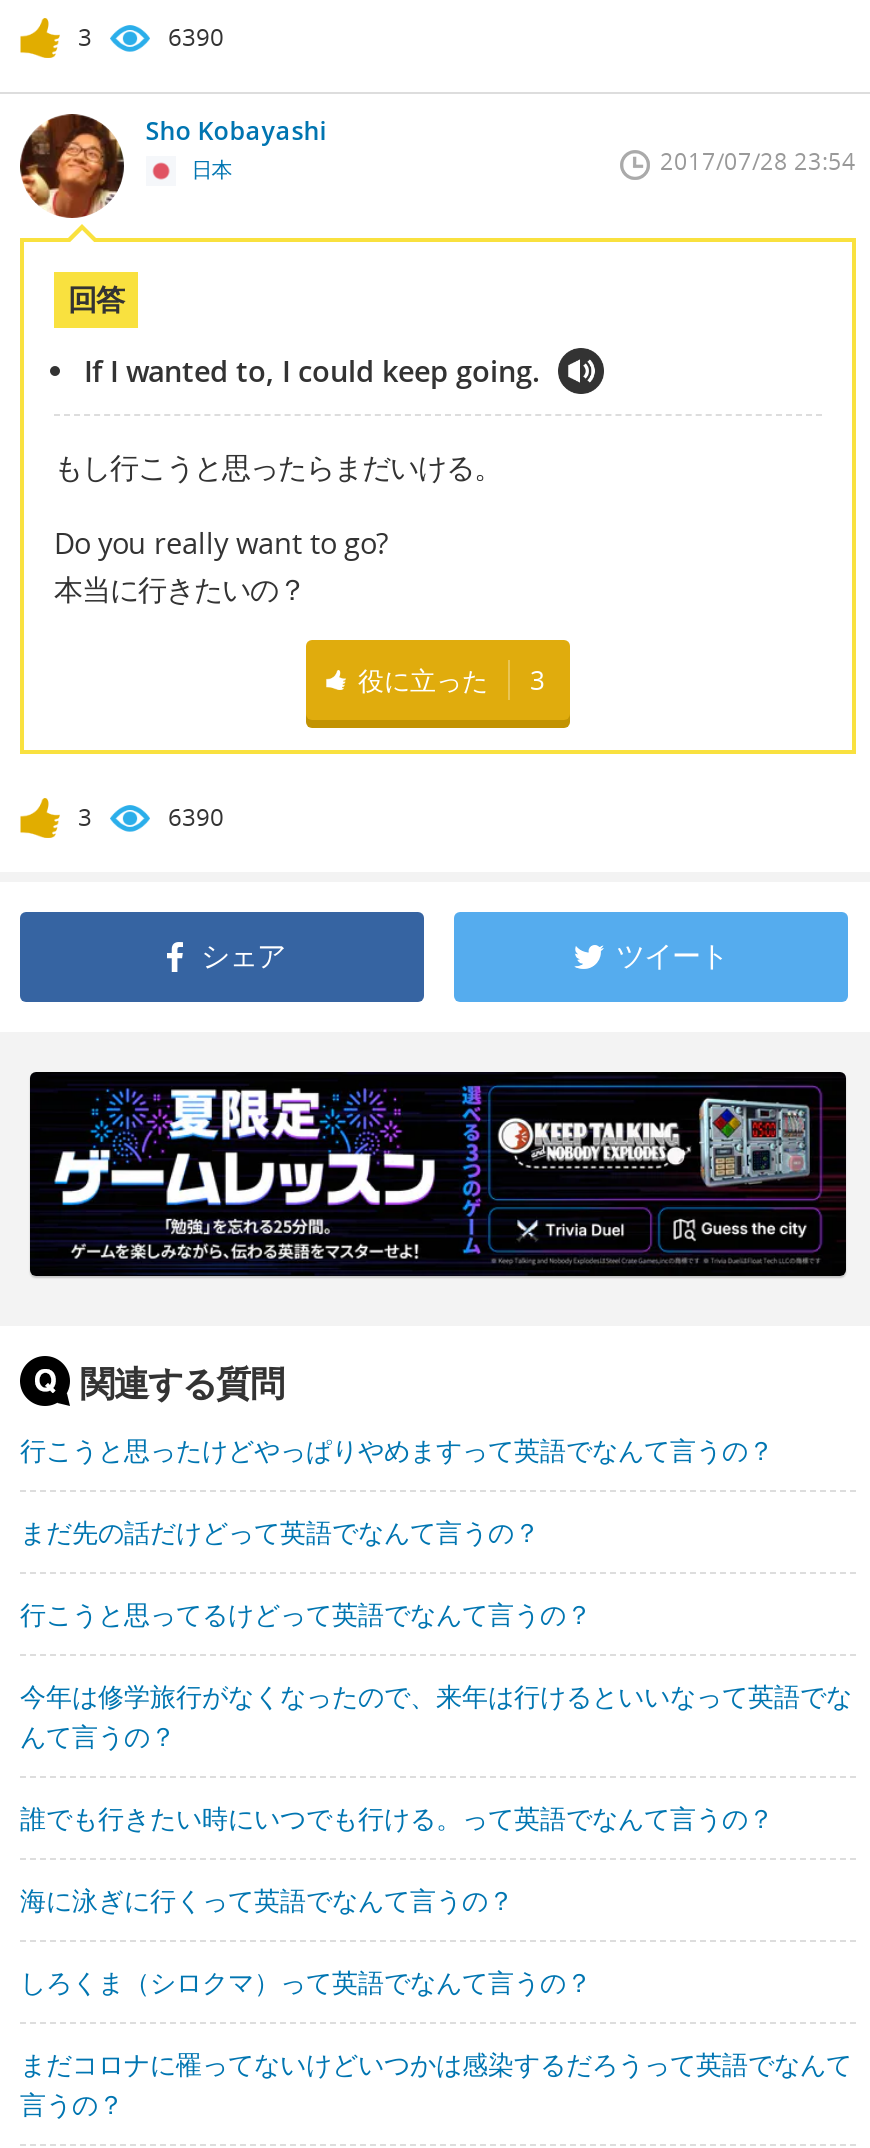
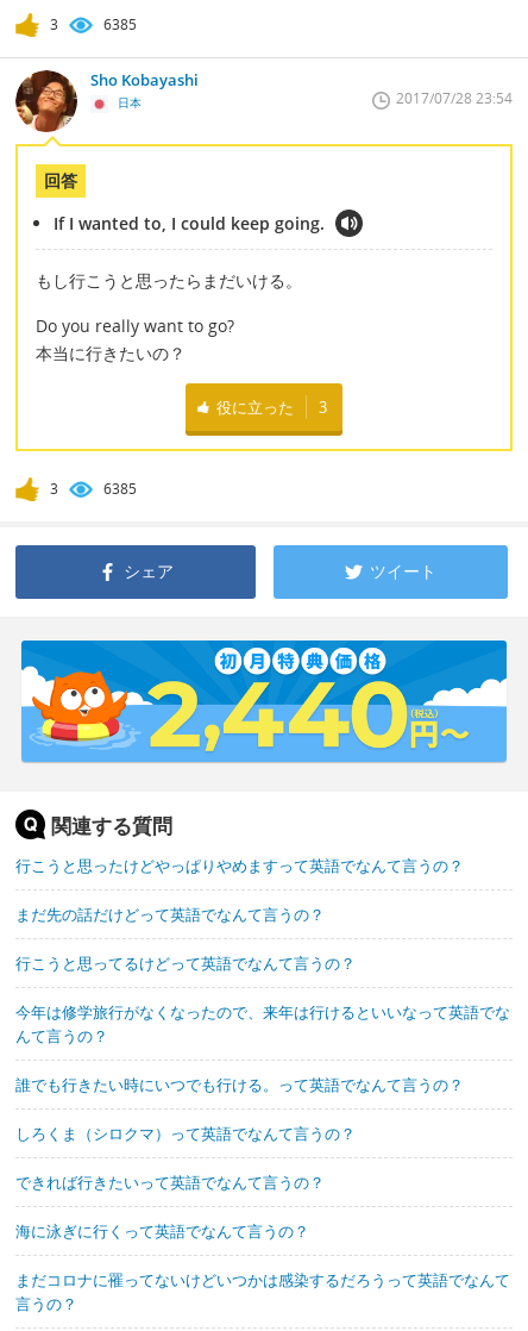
- 6390
+ 6385

- 6390
+ 6385

- [image]
+ [image]

moved down: 海に泳ぎに行くって英語でなんて言うの？

moved up: しろくま（シロクマ）って英語でなんて言うの？

+ できれば行きたいって英語でなんて言うの？
